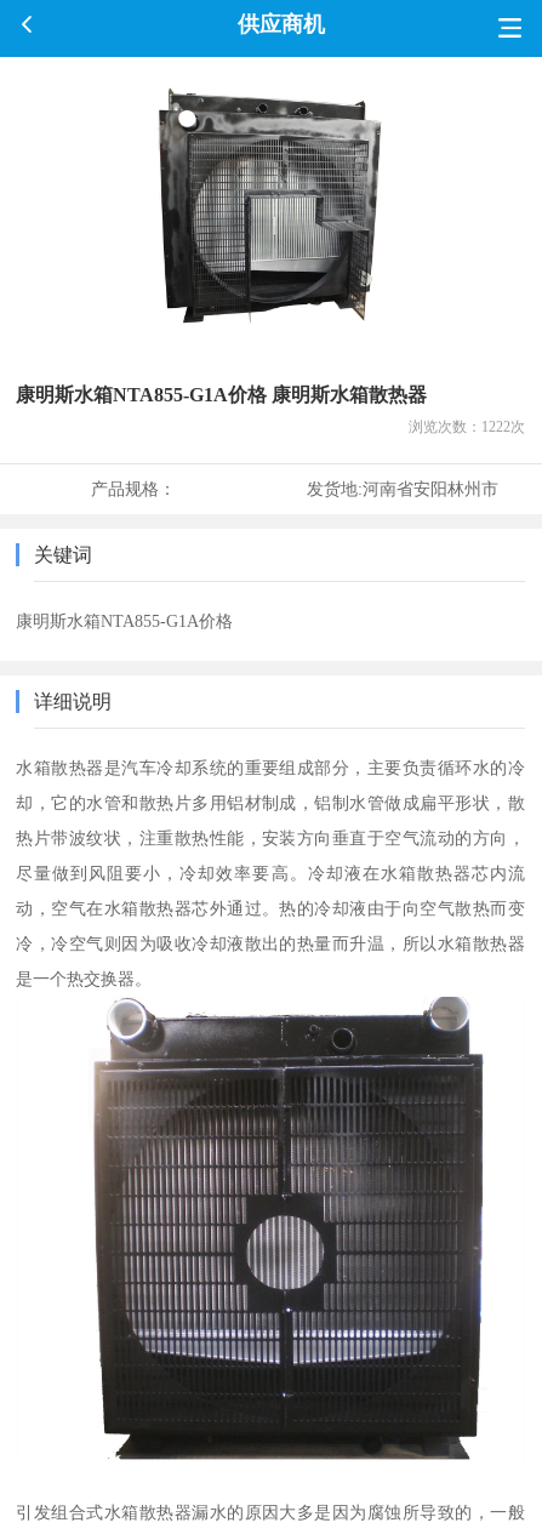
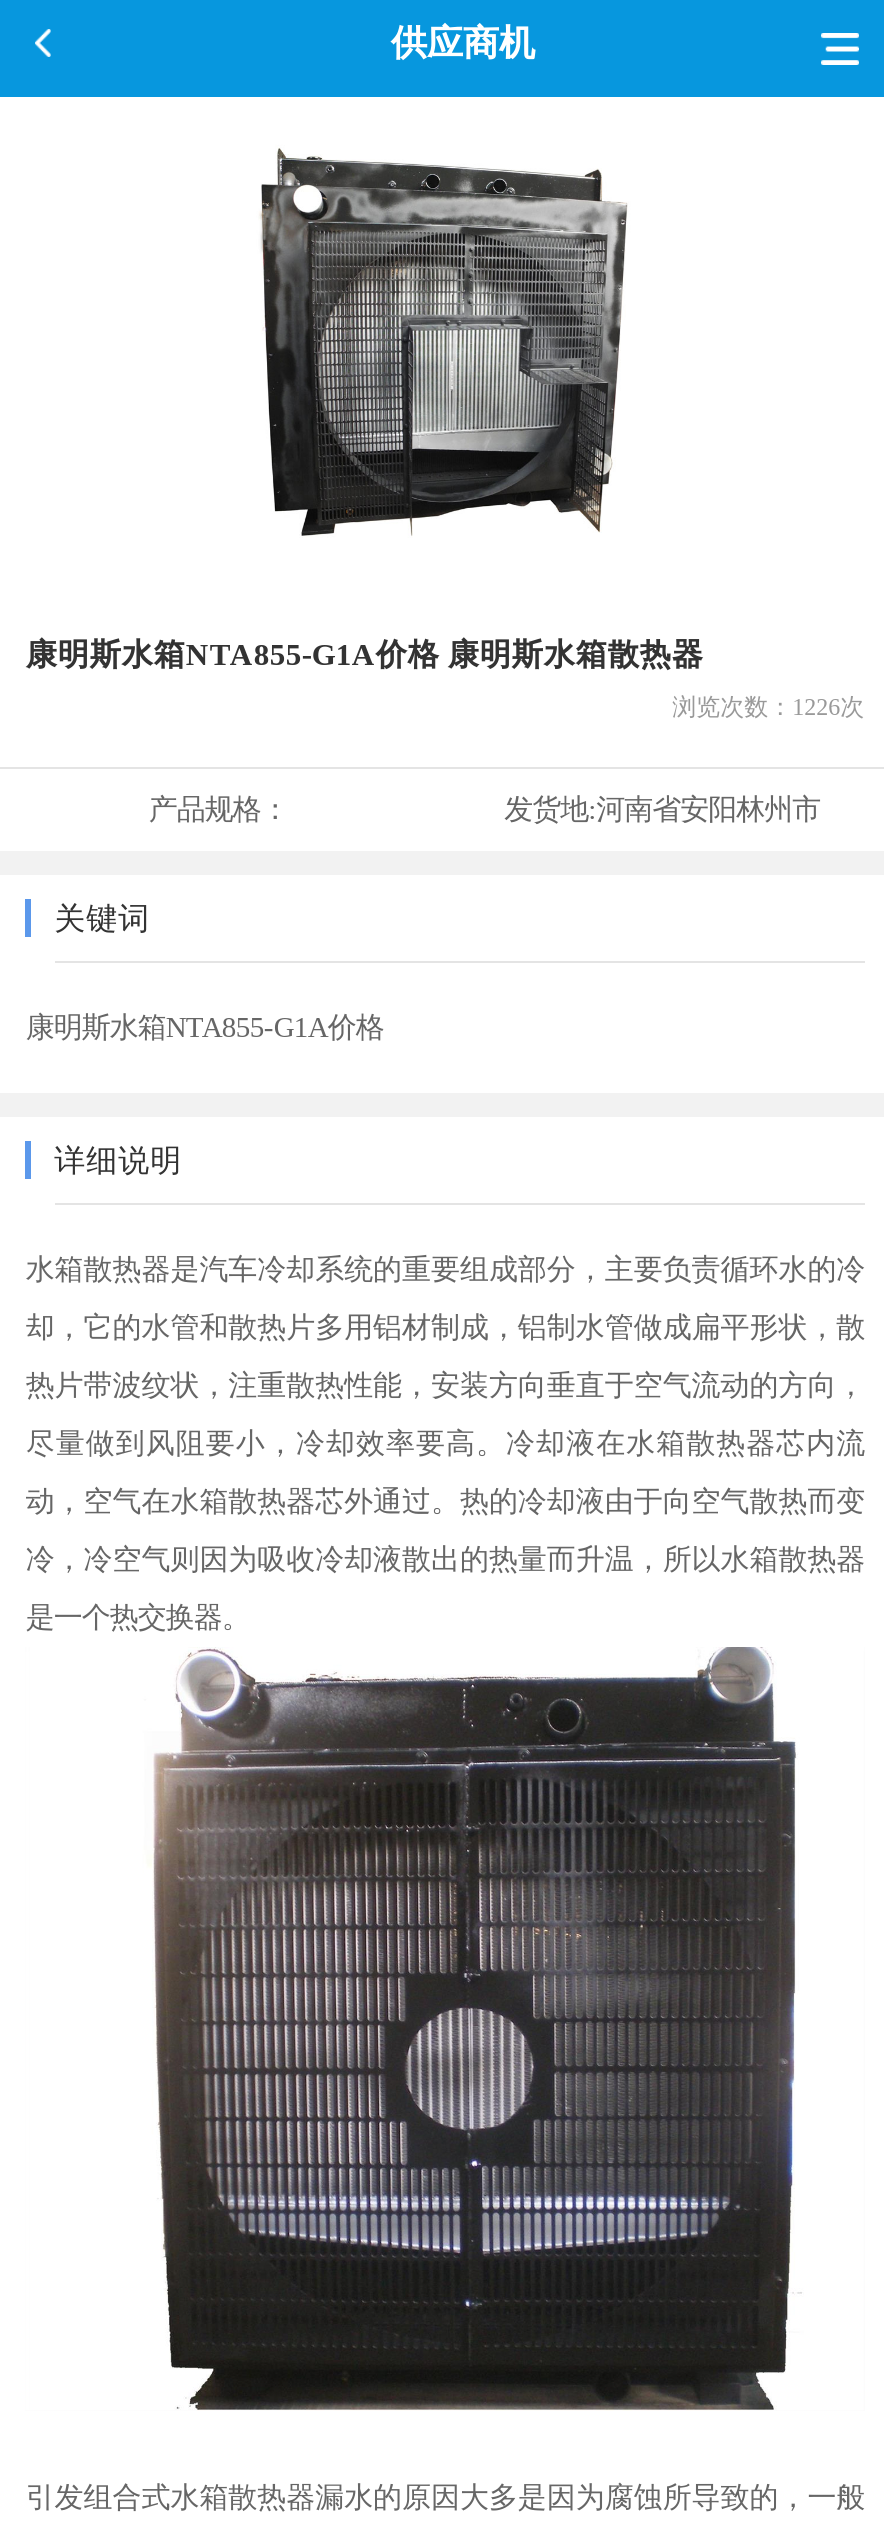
- 浏览次数：1222次
+ 浏览次数：1226次
